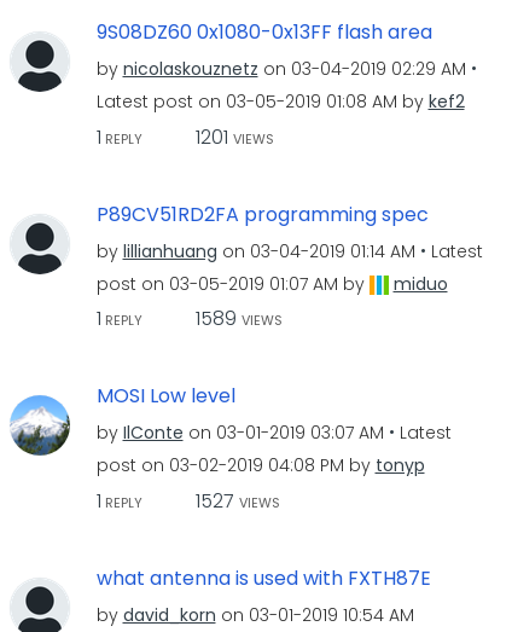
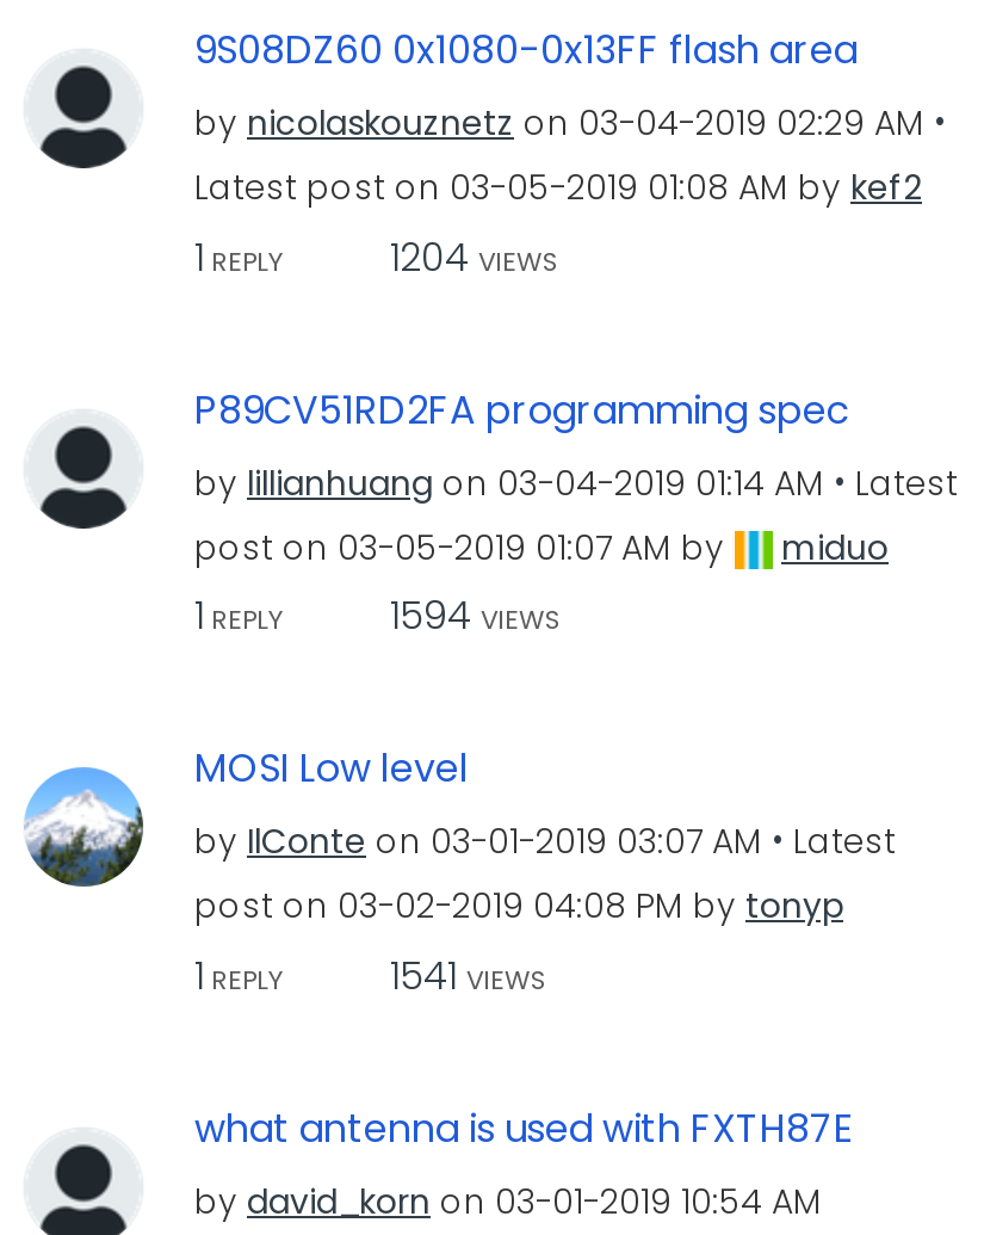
- 1 REPLY 1201 VIEWS
+ 1 REPLY 1204 VIEWS

- 1 REPLY 1589 VIEWS
+ 1 REPLY 1594 VIEWS

- 1 REPLY 1527 VIEWS
+ 1 REPLY 1541 VIEWS
